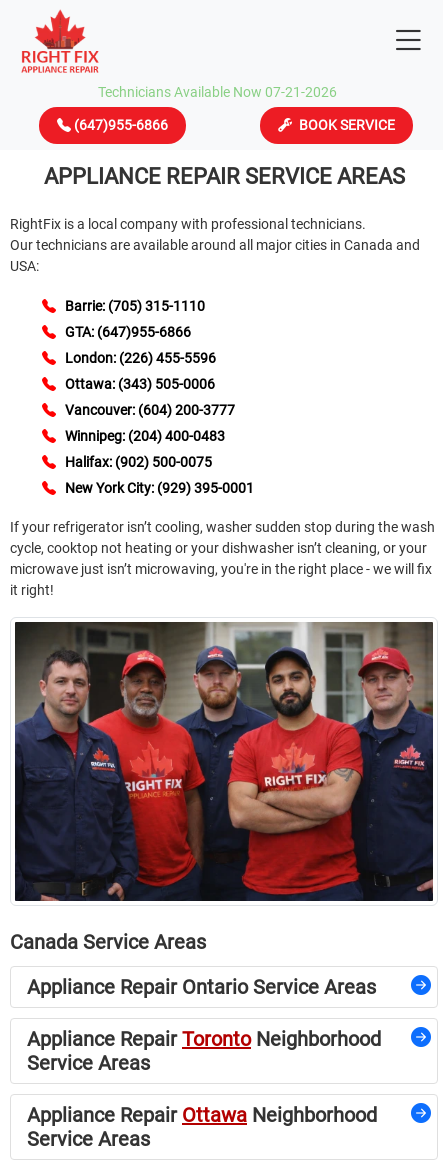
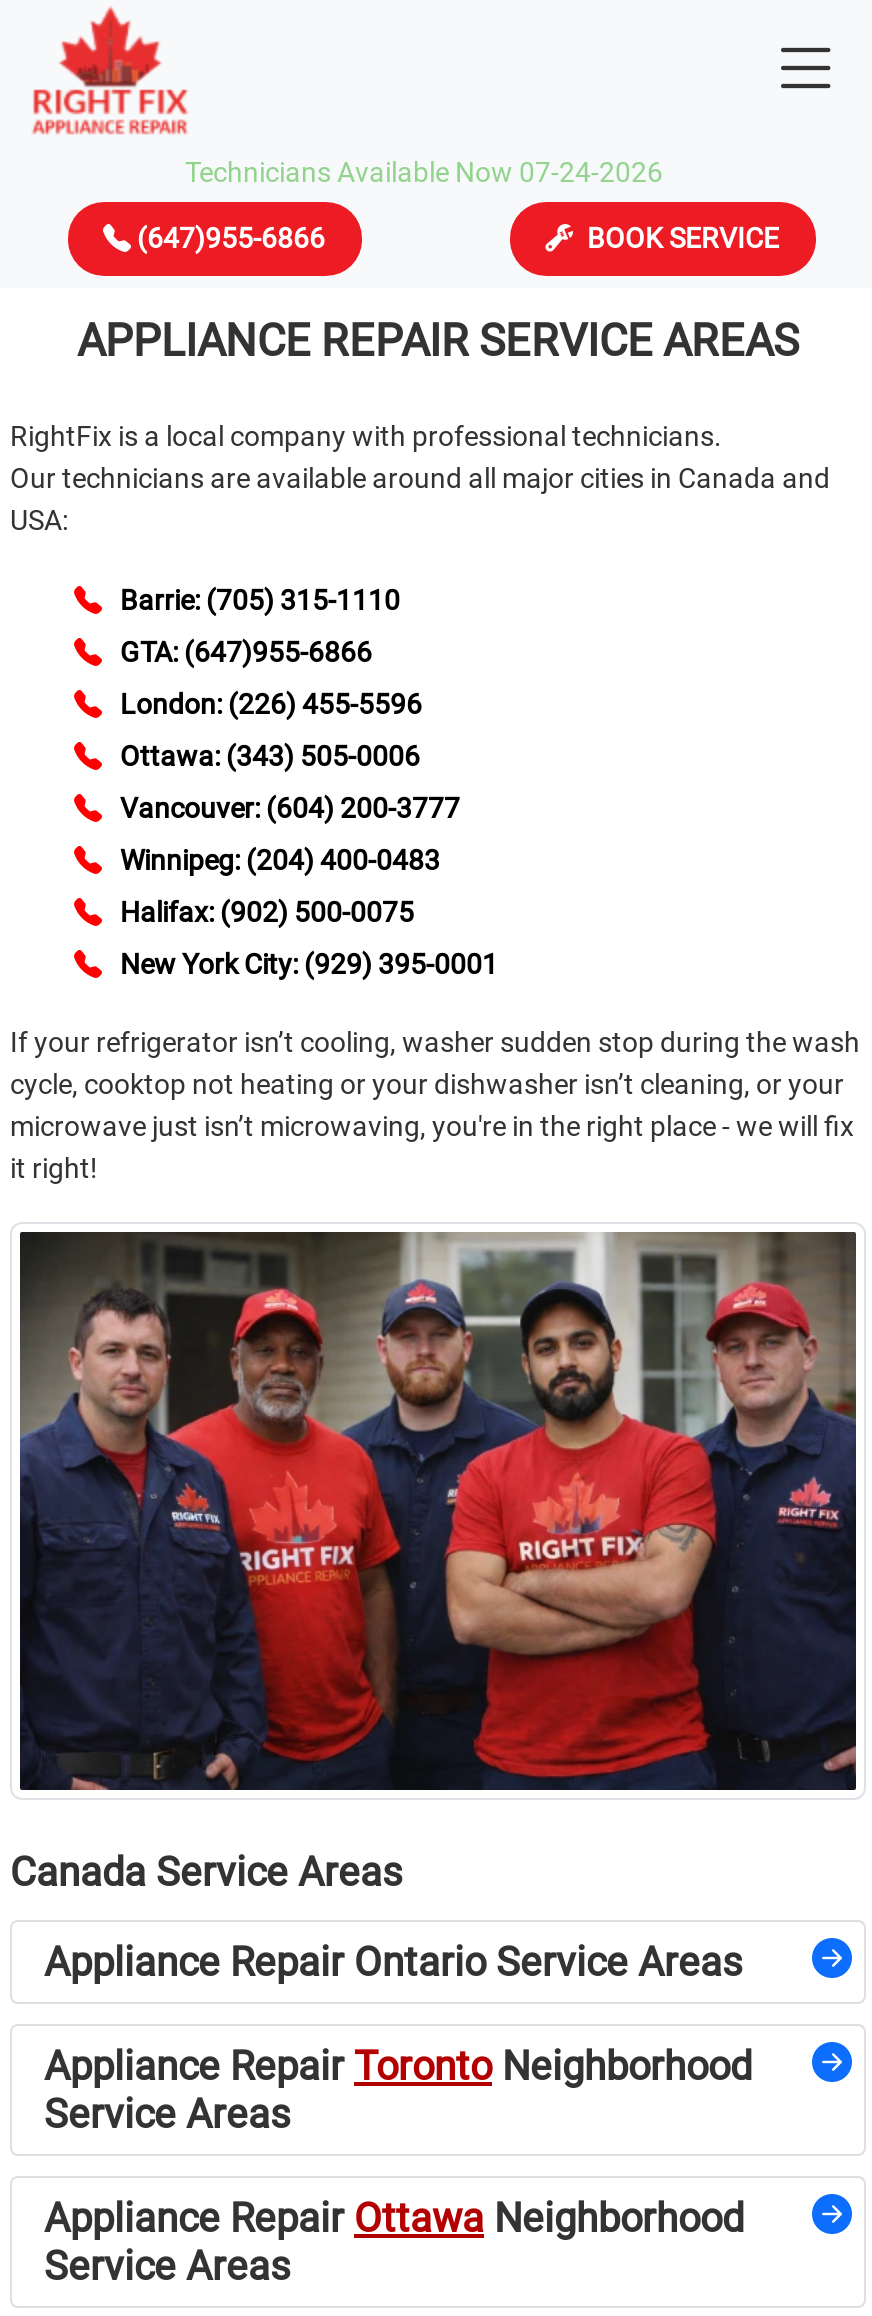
- Technicians Available Now 07-21-2026
+ Technicians Available Now 07-24-2026
